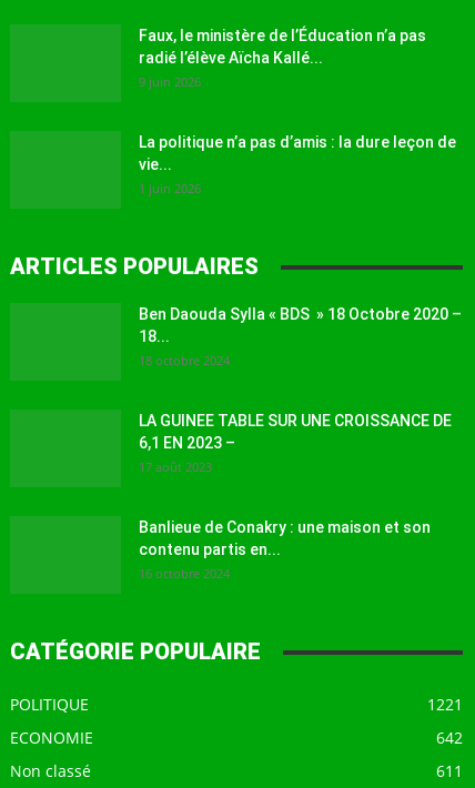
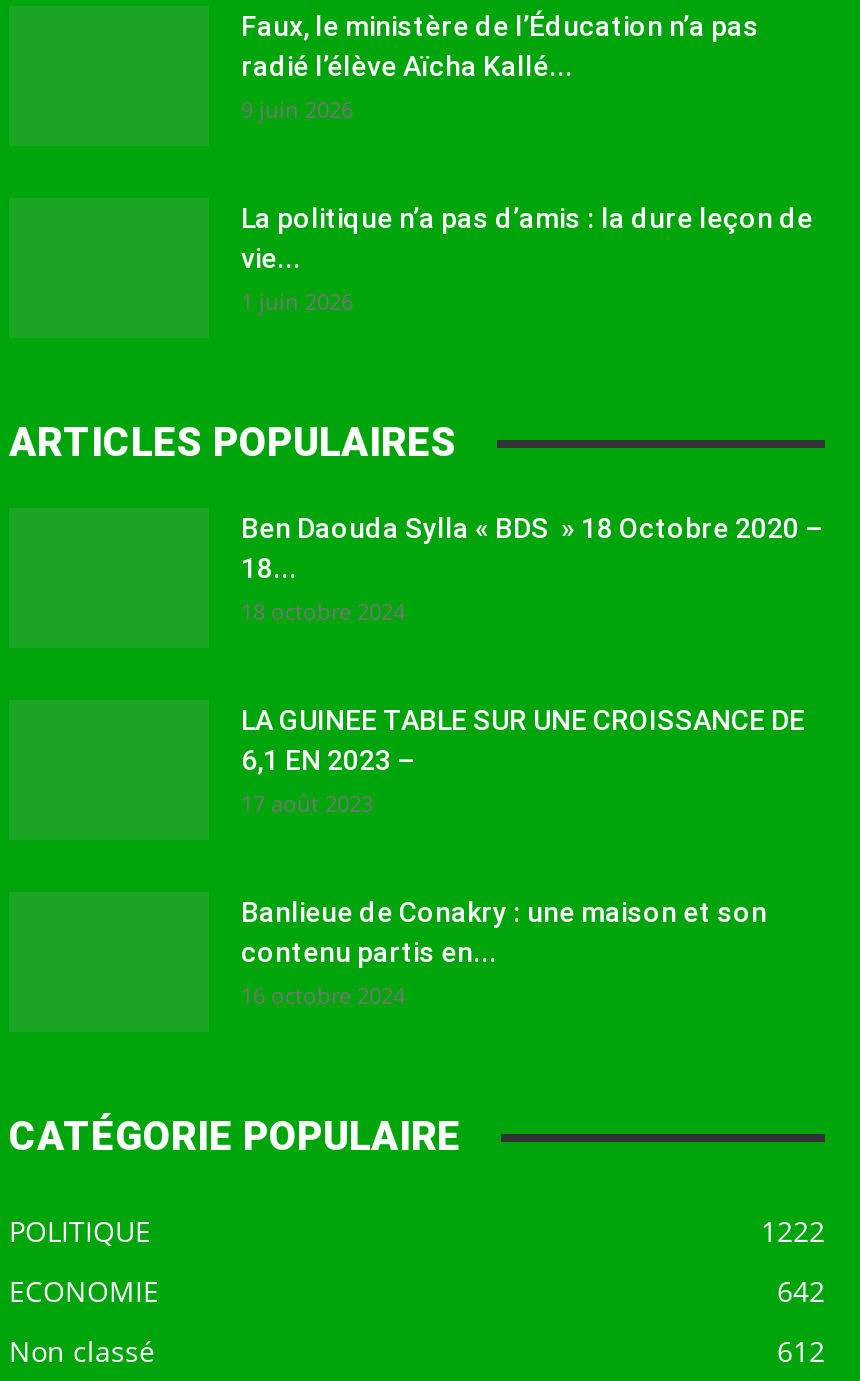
- 1221
+ 1222

- 611
+ 612
